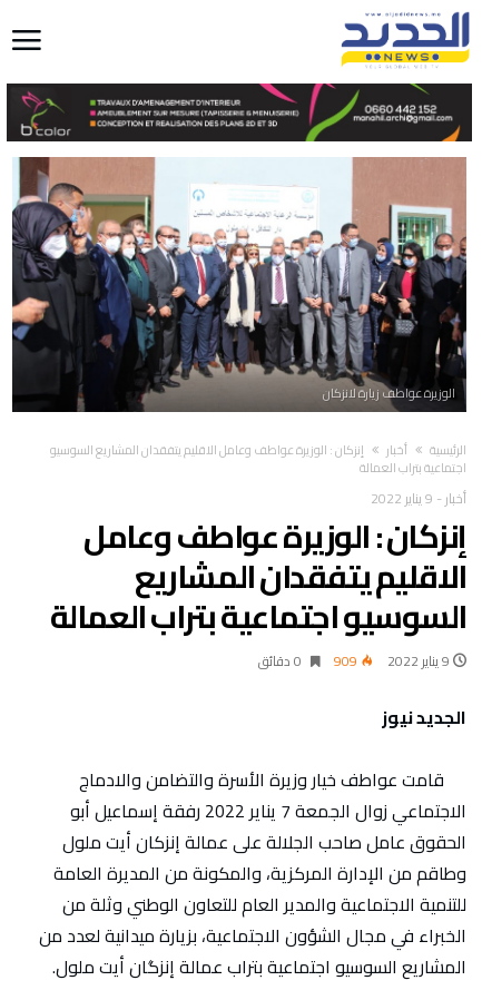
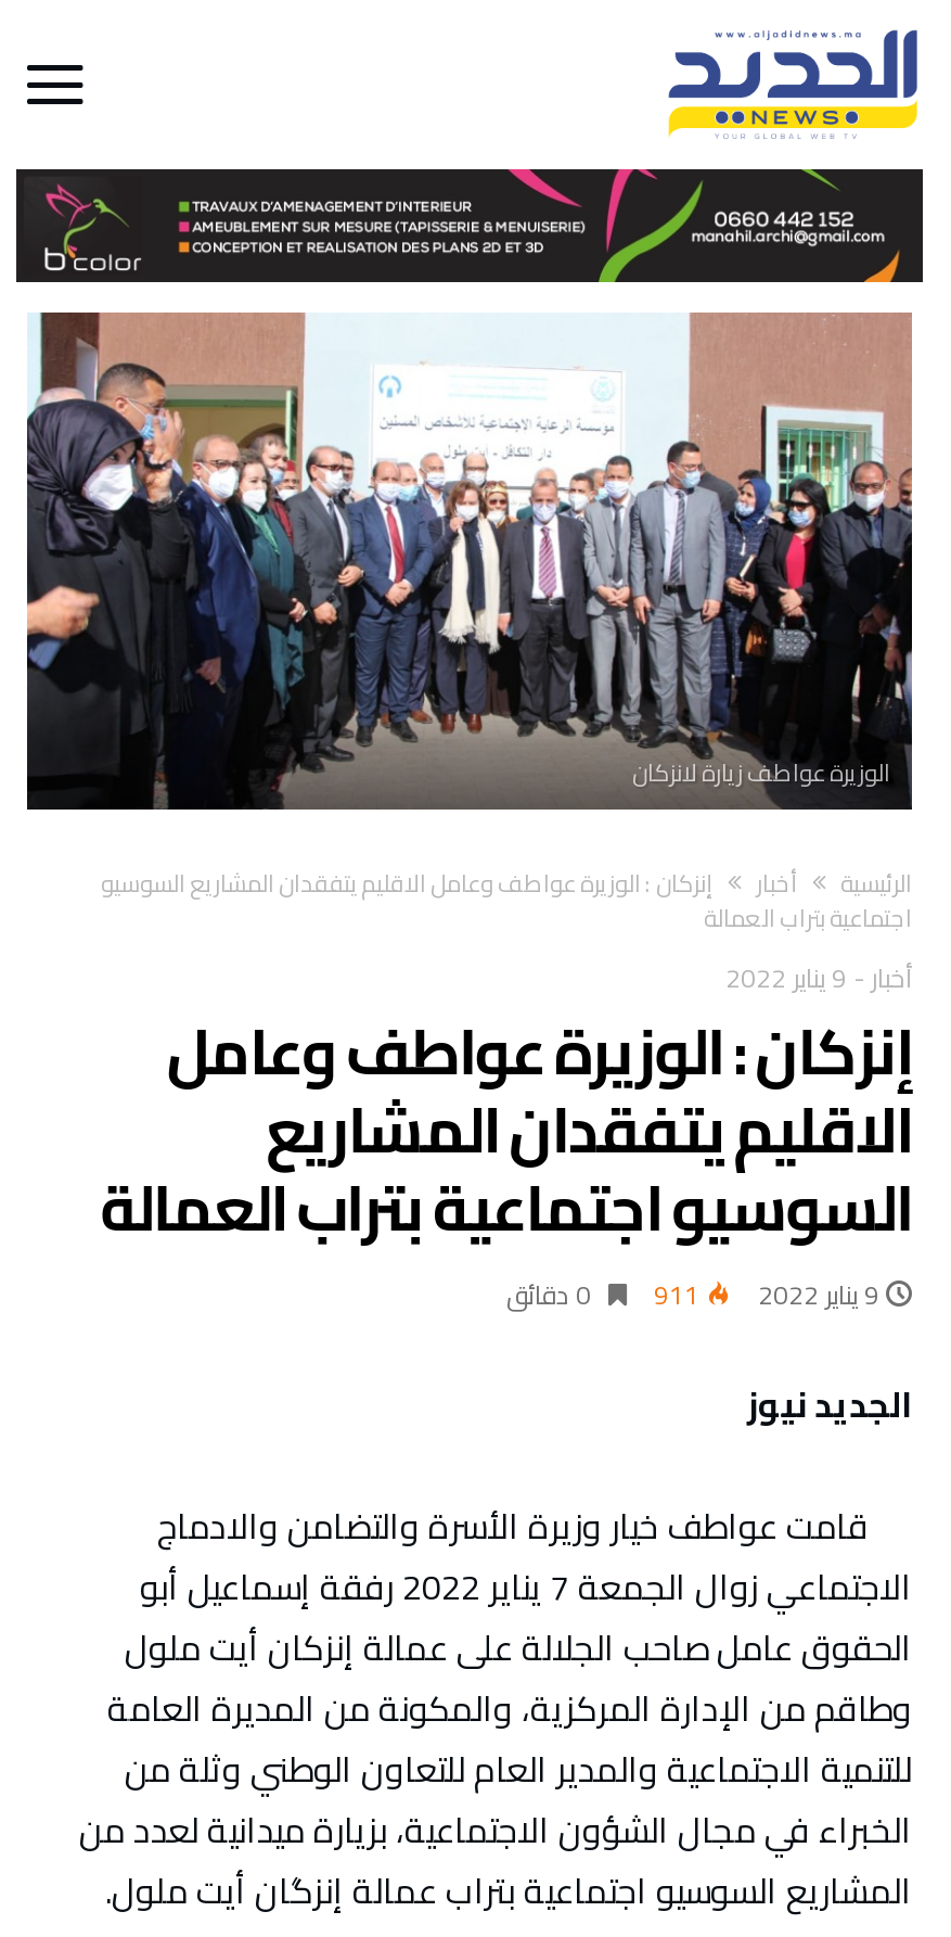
- 909
+ 911
